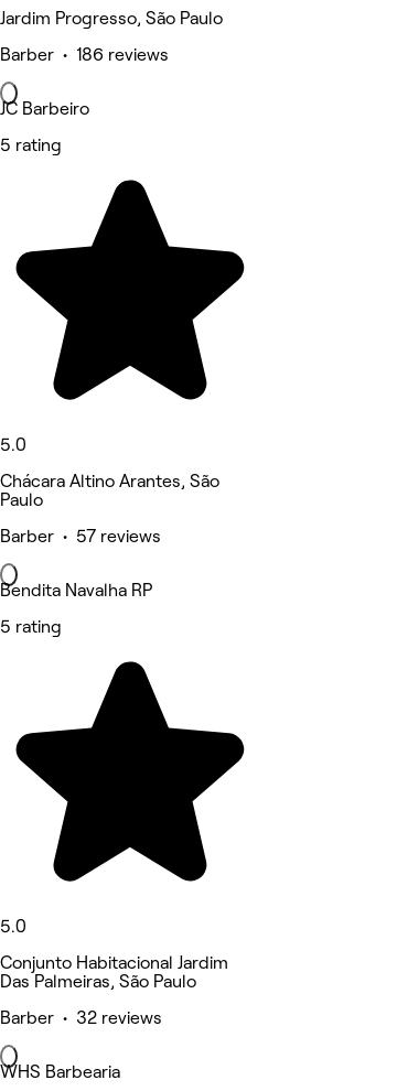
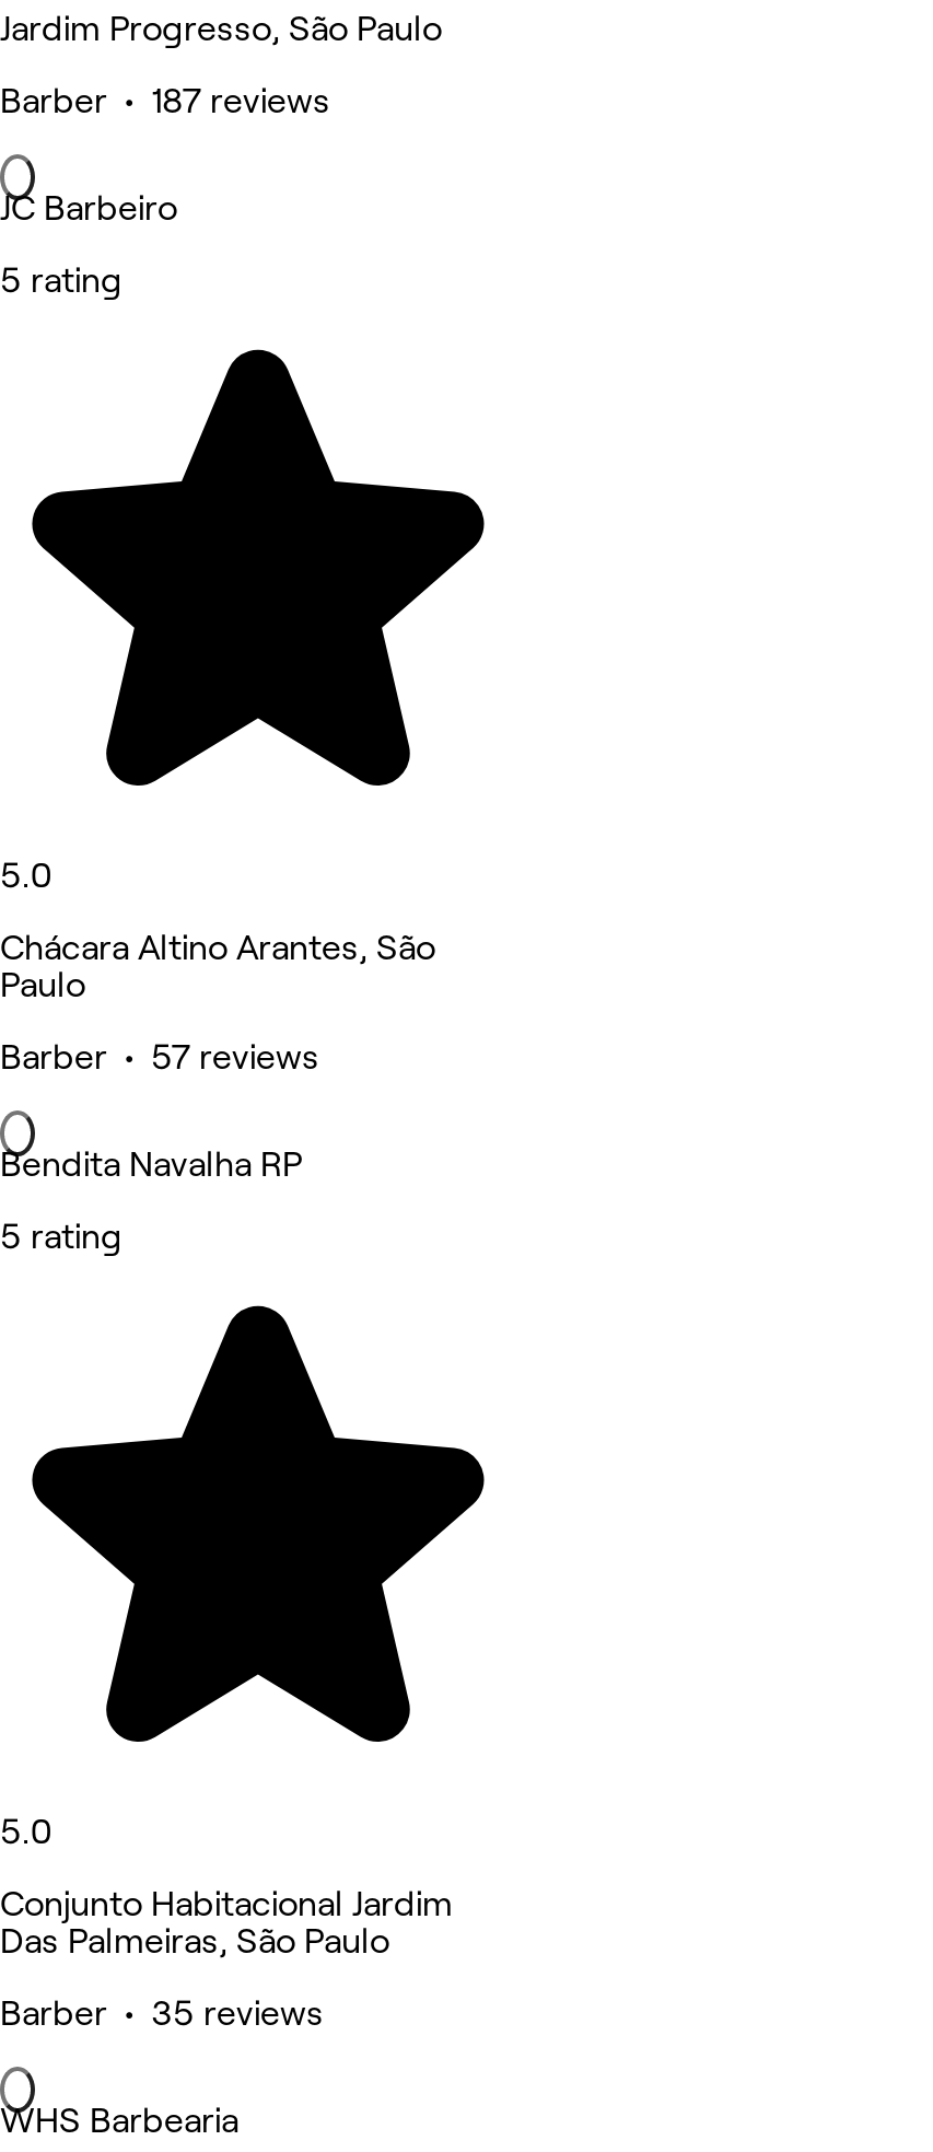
- Barber • 186 reviews
+ Barber • 187 reviews

- Barber • 32 reviews
+ Barber • 35 reviews
